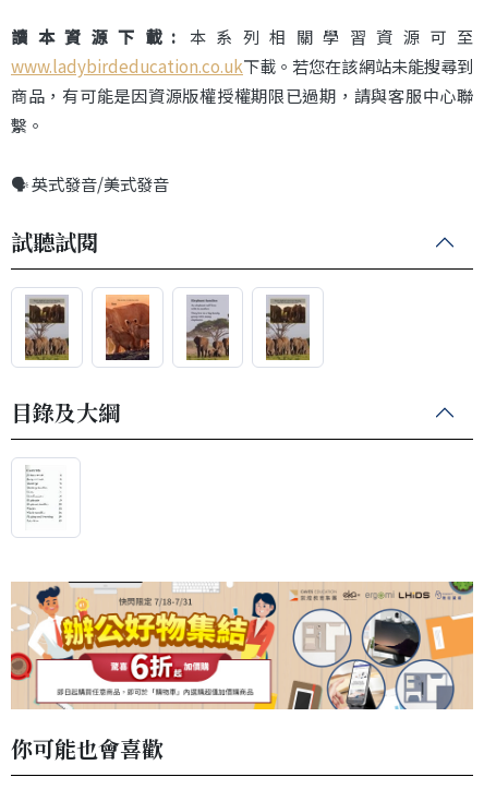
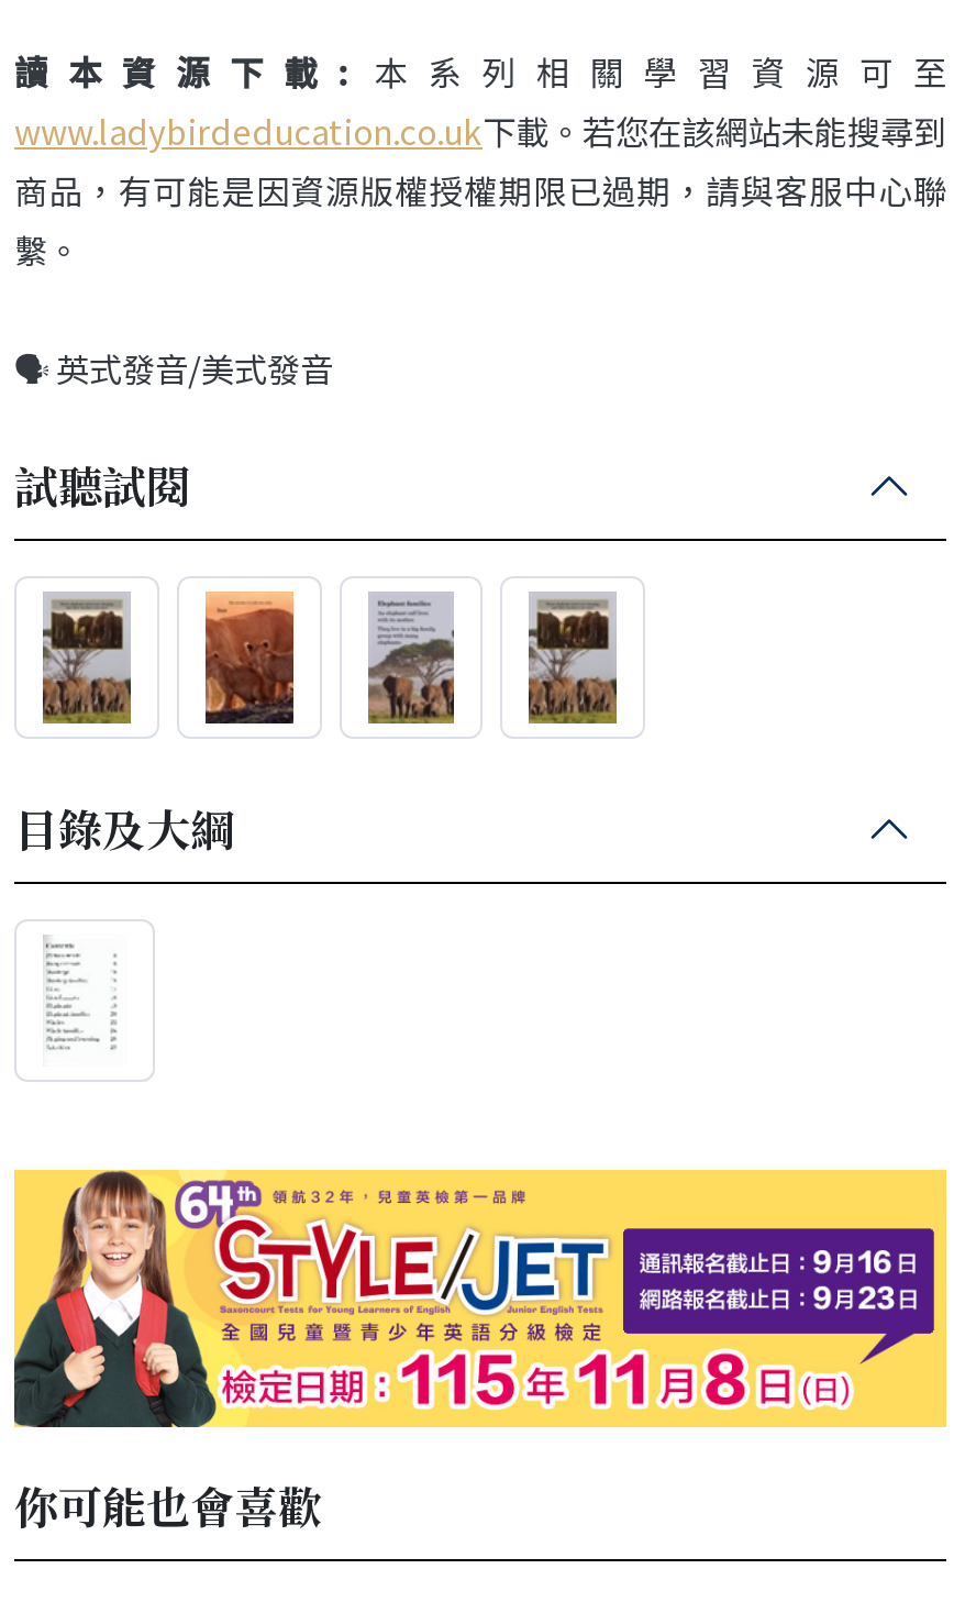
- [image]
+ [image]
